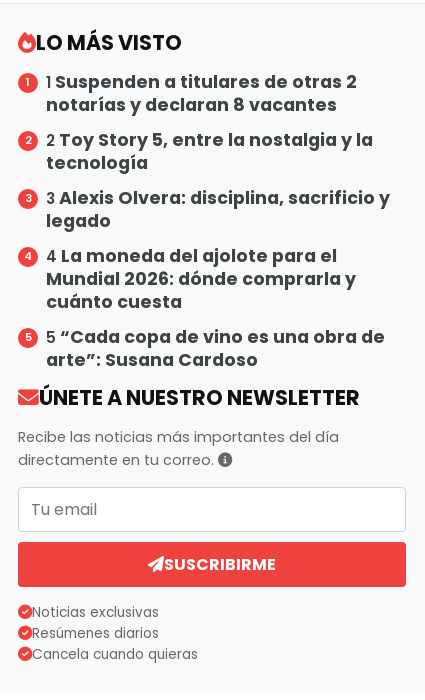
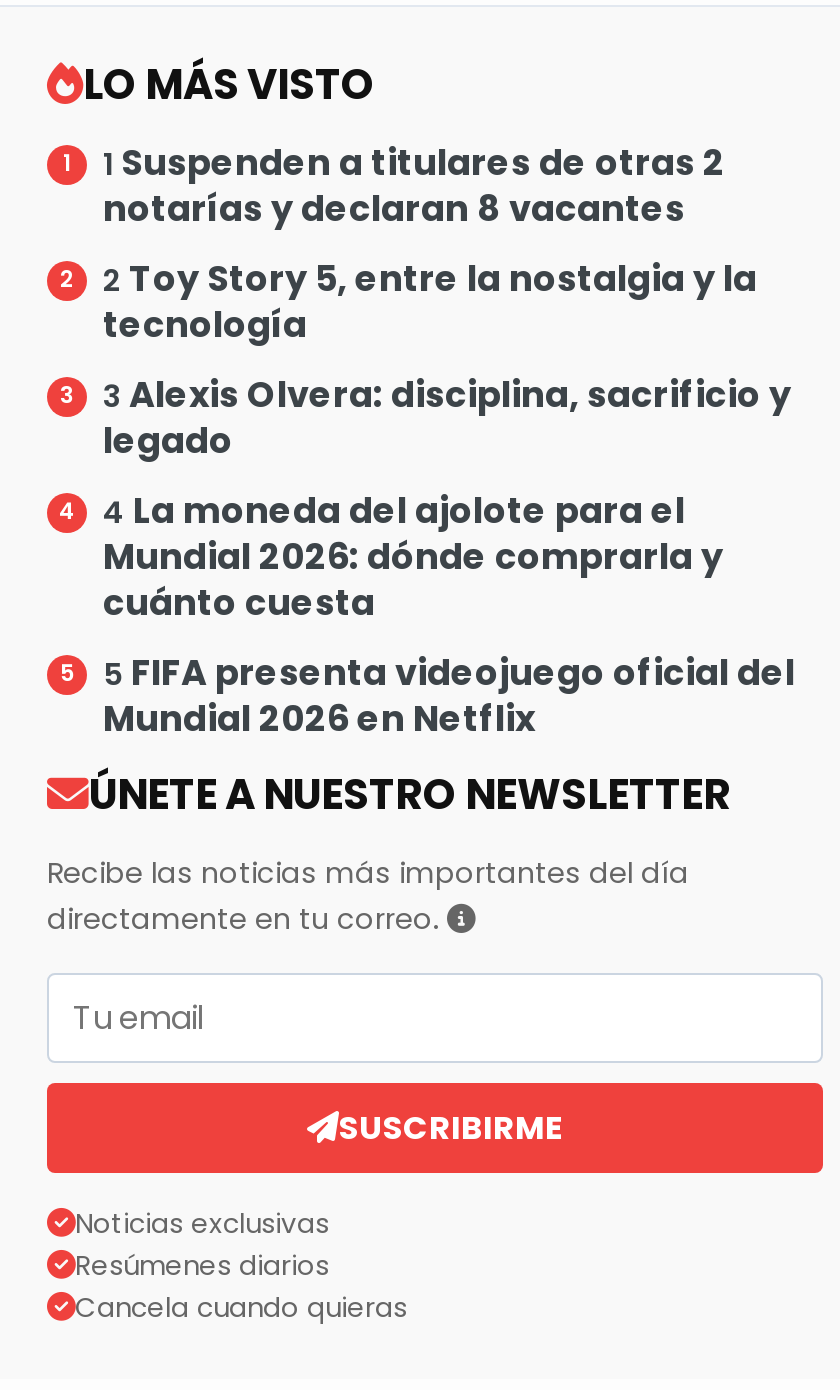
- 5 “Cada copa de vino es una obra de
- arte”: Susana Cardoso
+ 5 FIFA presenta videojuego oficial del
+ Mundial 2026 en Netflix
